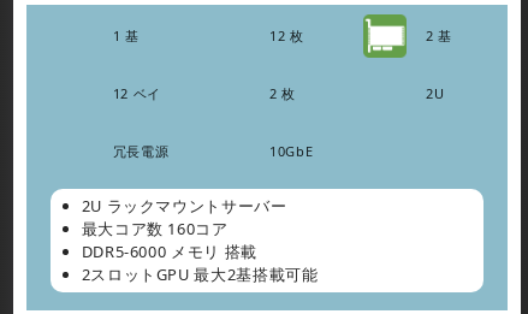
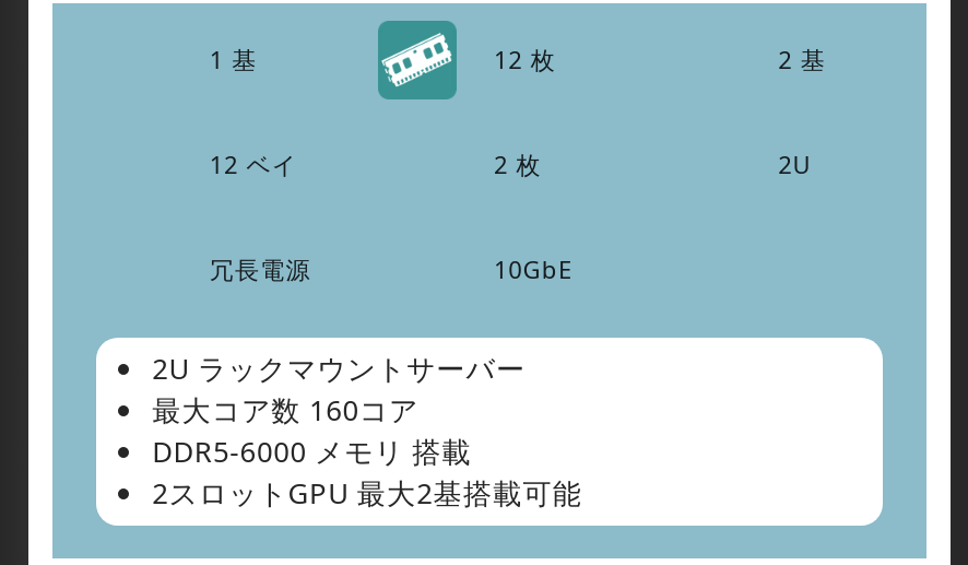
+ [image]

- [image]
